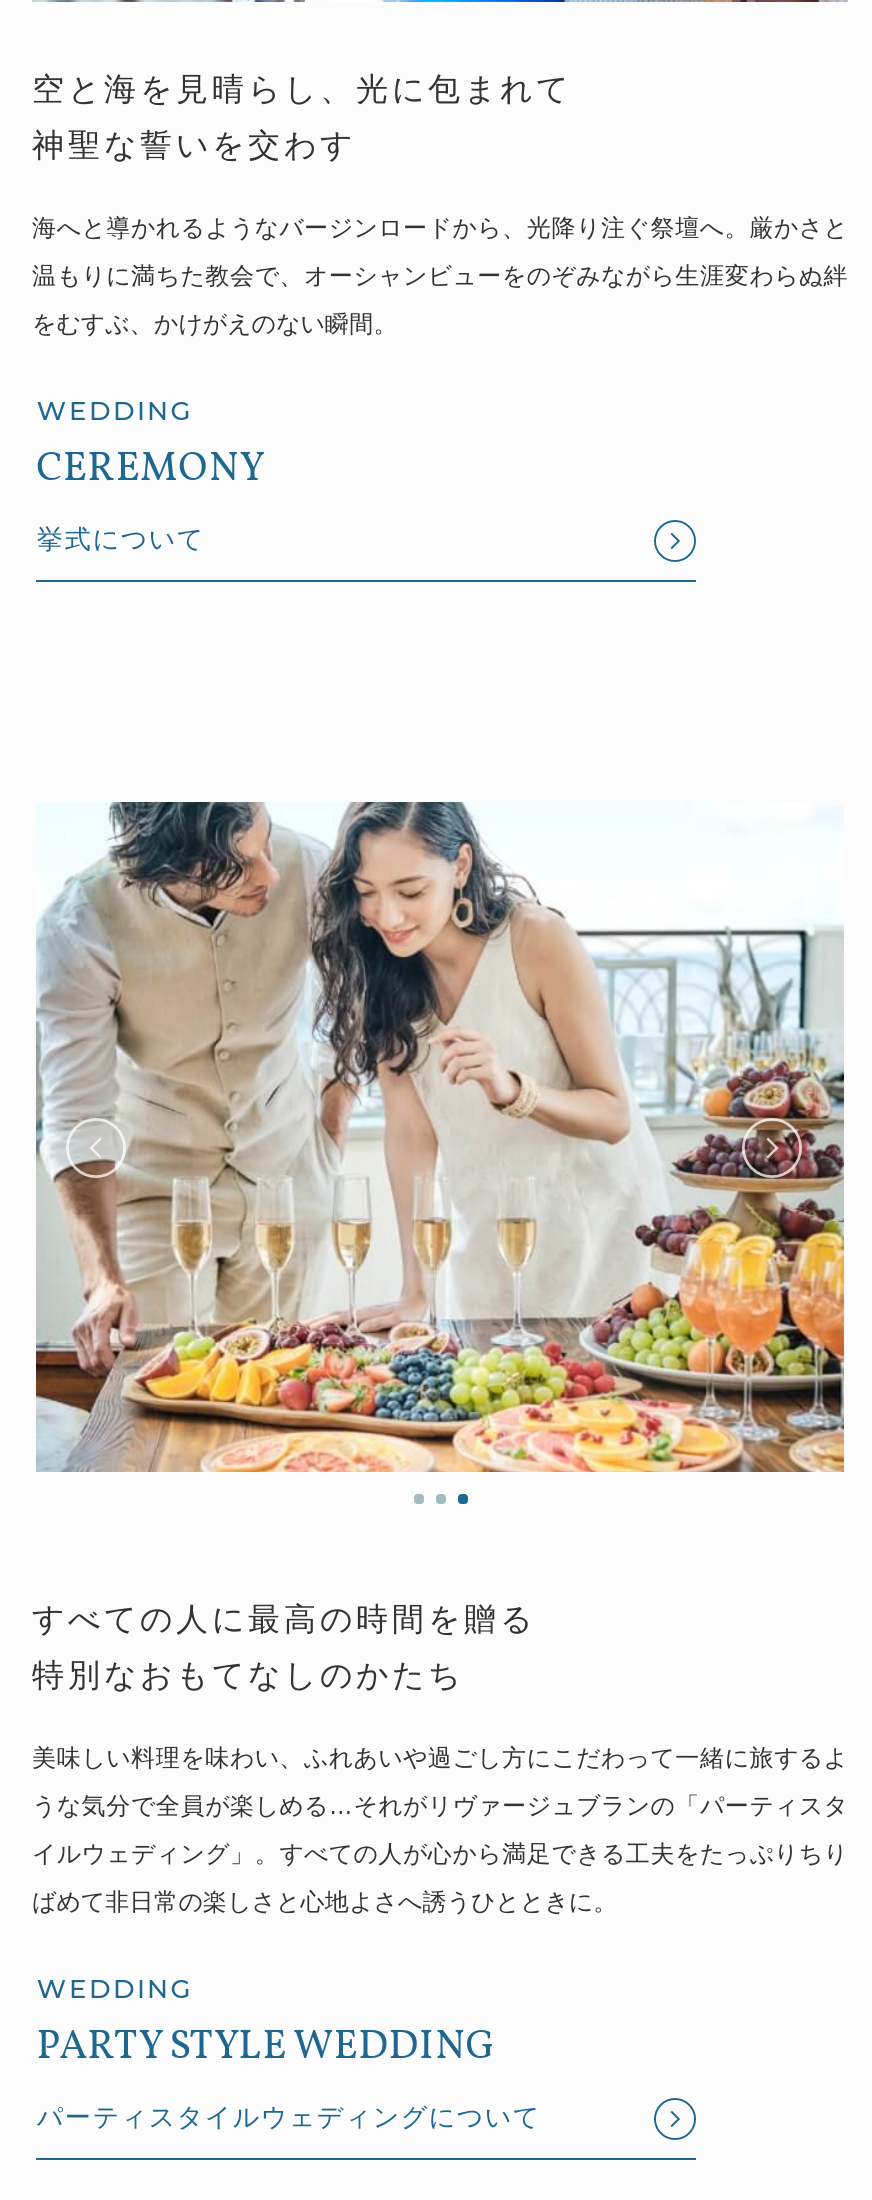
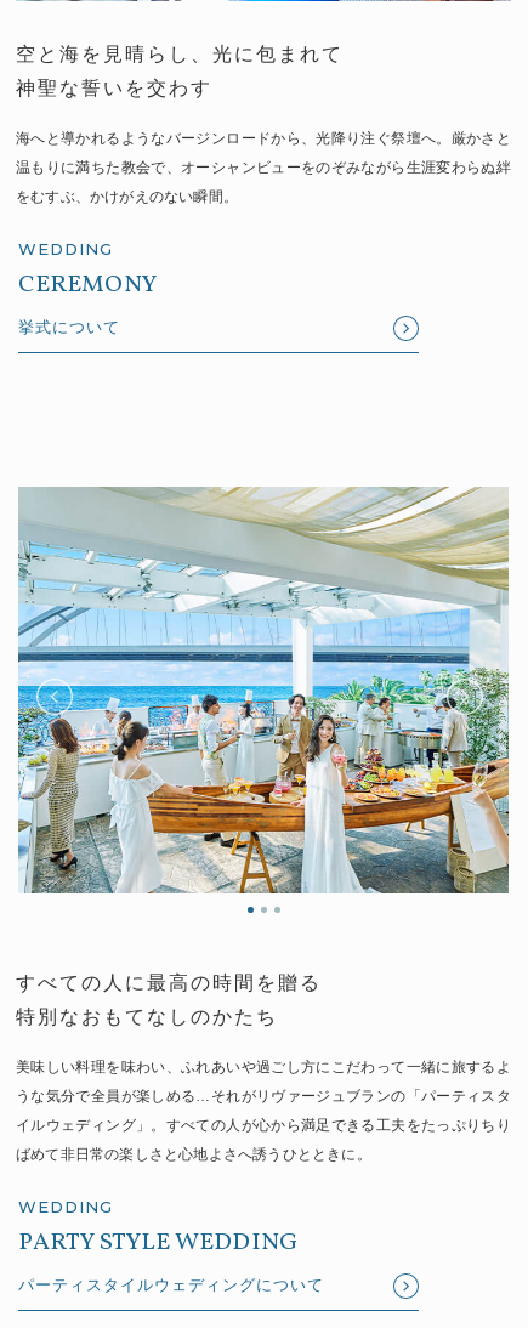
- [image]
+ [image]
